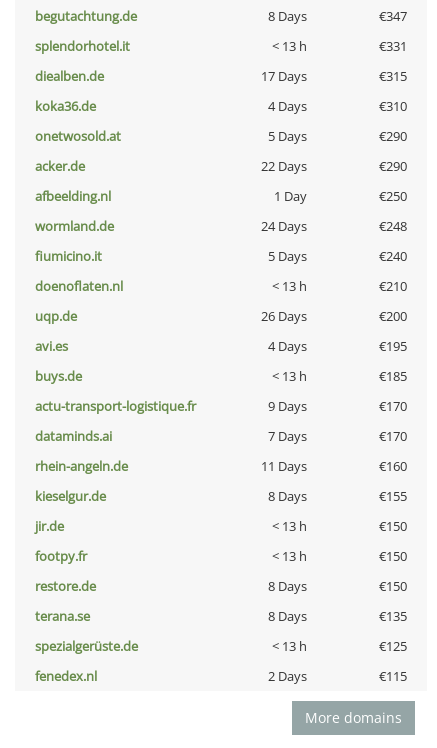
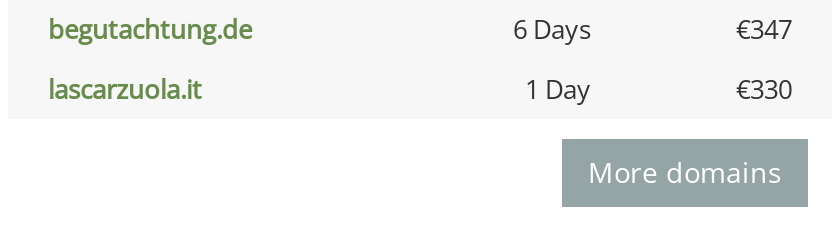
- 8 Days
+ 6 Days

- splendorhotel.it
- < 13 h
- €331
- diealben.de
- 17 Days
- €315
- koka36.de
- 4 Days
- €310
- onetwosold.at
- 5 Days
- €290
- acker.de
- 22 Days
- €290
- afbeelding.nl
+ lascarzuola.it

- €250
- wormland.de
- 24 Days
- €248
- fiumicino.it
- 5 Days
- €240
- doenoflaten.nl
- < 13 h
- €210
- uqp.de
- 26 Days
- €200
- avi.es
- 4 Days
- €195
- buys.de
- < 13 h
- €185
- actu-transport-logistique.fr
- 9 Days
- €170
- dataminds.ai
- 7 Days
- €170
- rhein-angeln.de
- 11 Days
- €160
- kieselgur.de
- 8 Days
- €155
- jir.de
- < 13 h
- €150
- footpy.fr
- < 13 h
- €150
- restore.de
- 8 Days
- €150
- terana.se
- 8 Days
- €135
- spezialgerüste.de
- < 13 h
- €125
- fenedex.nl
- 2 Days
- €115
+ €330
